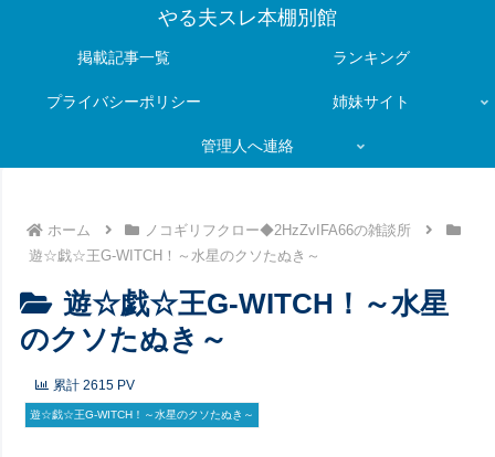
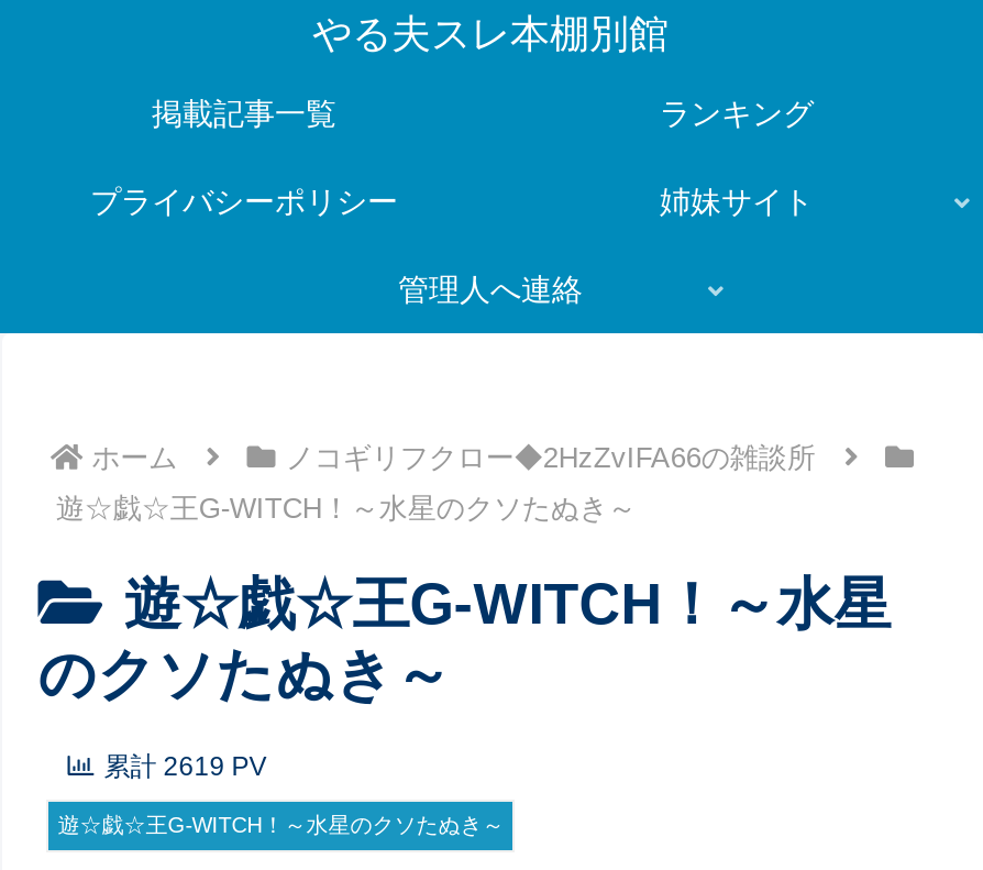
- 累計 2615 PV
+ 累計 2619 PV
